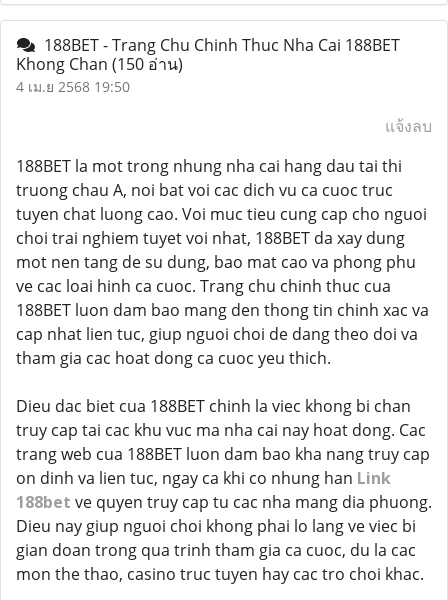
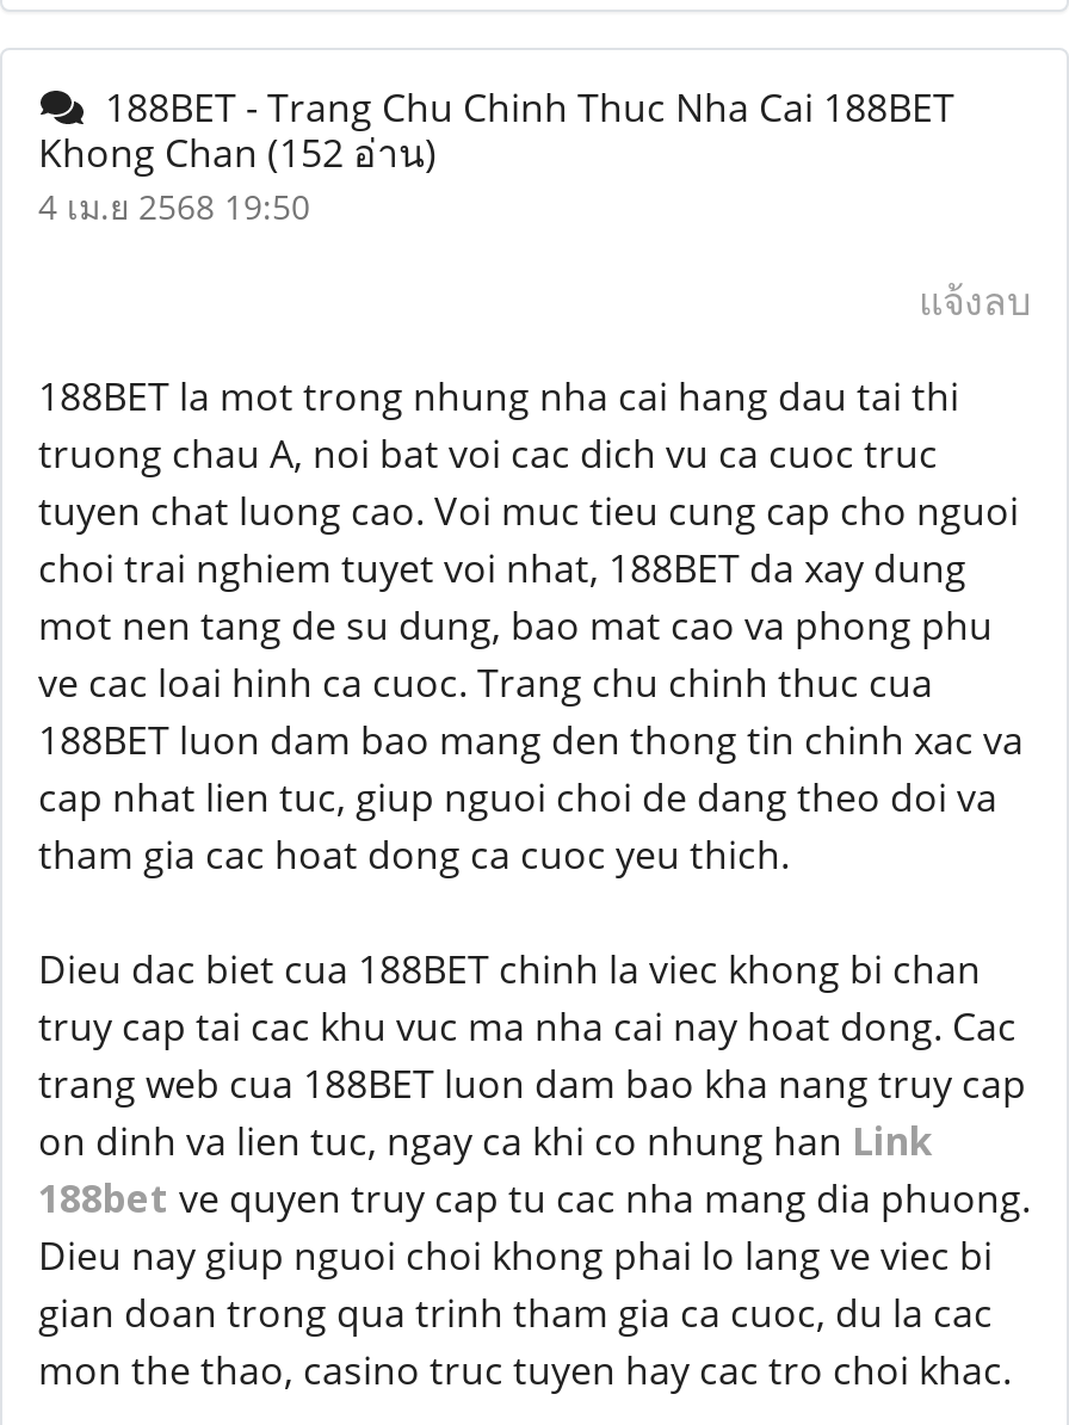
- Khong Chan (150 อ่าน)
+ Khong Chan (152 อ่าน)
